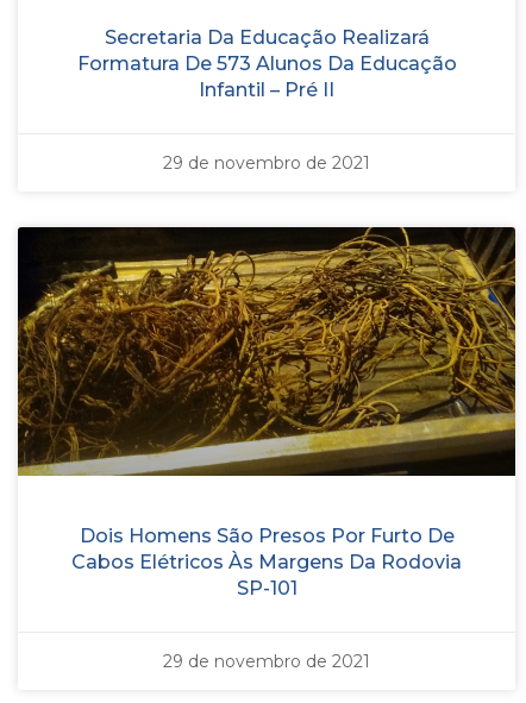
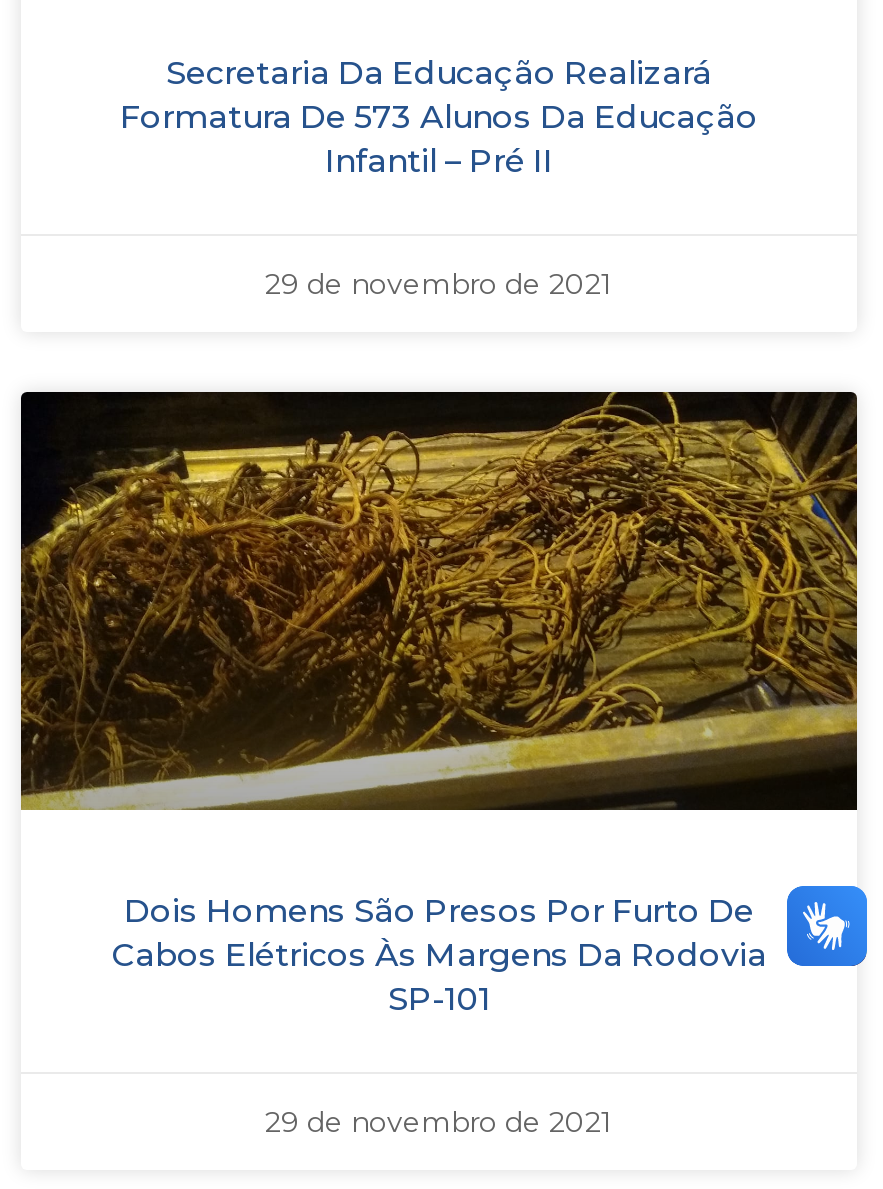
+ [image]
